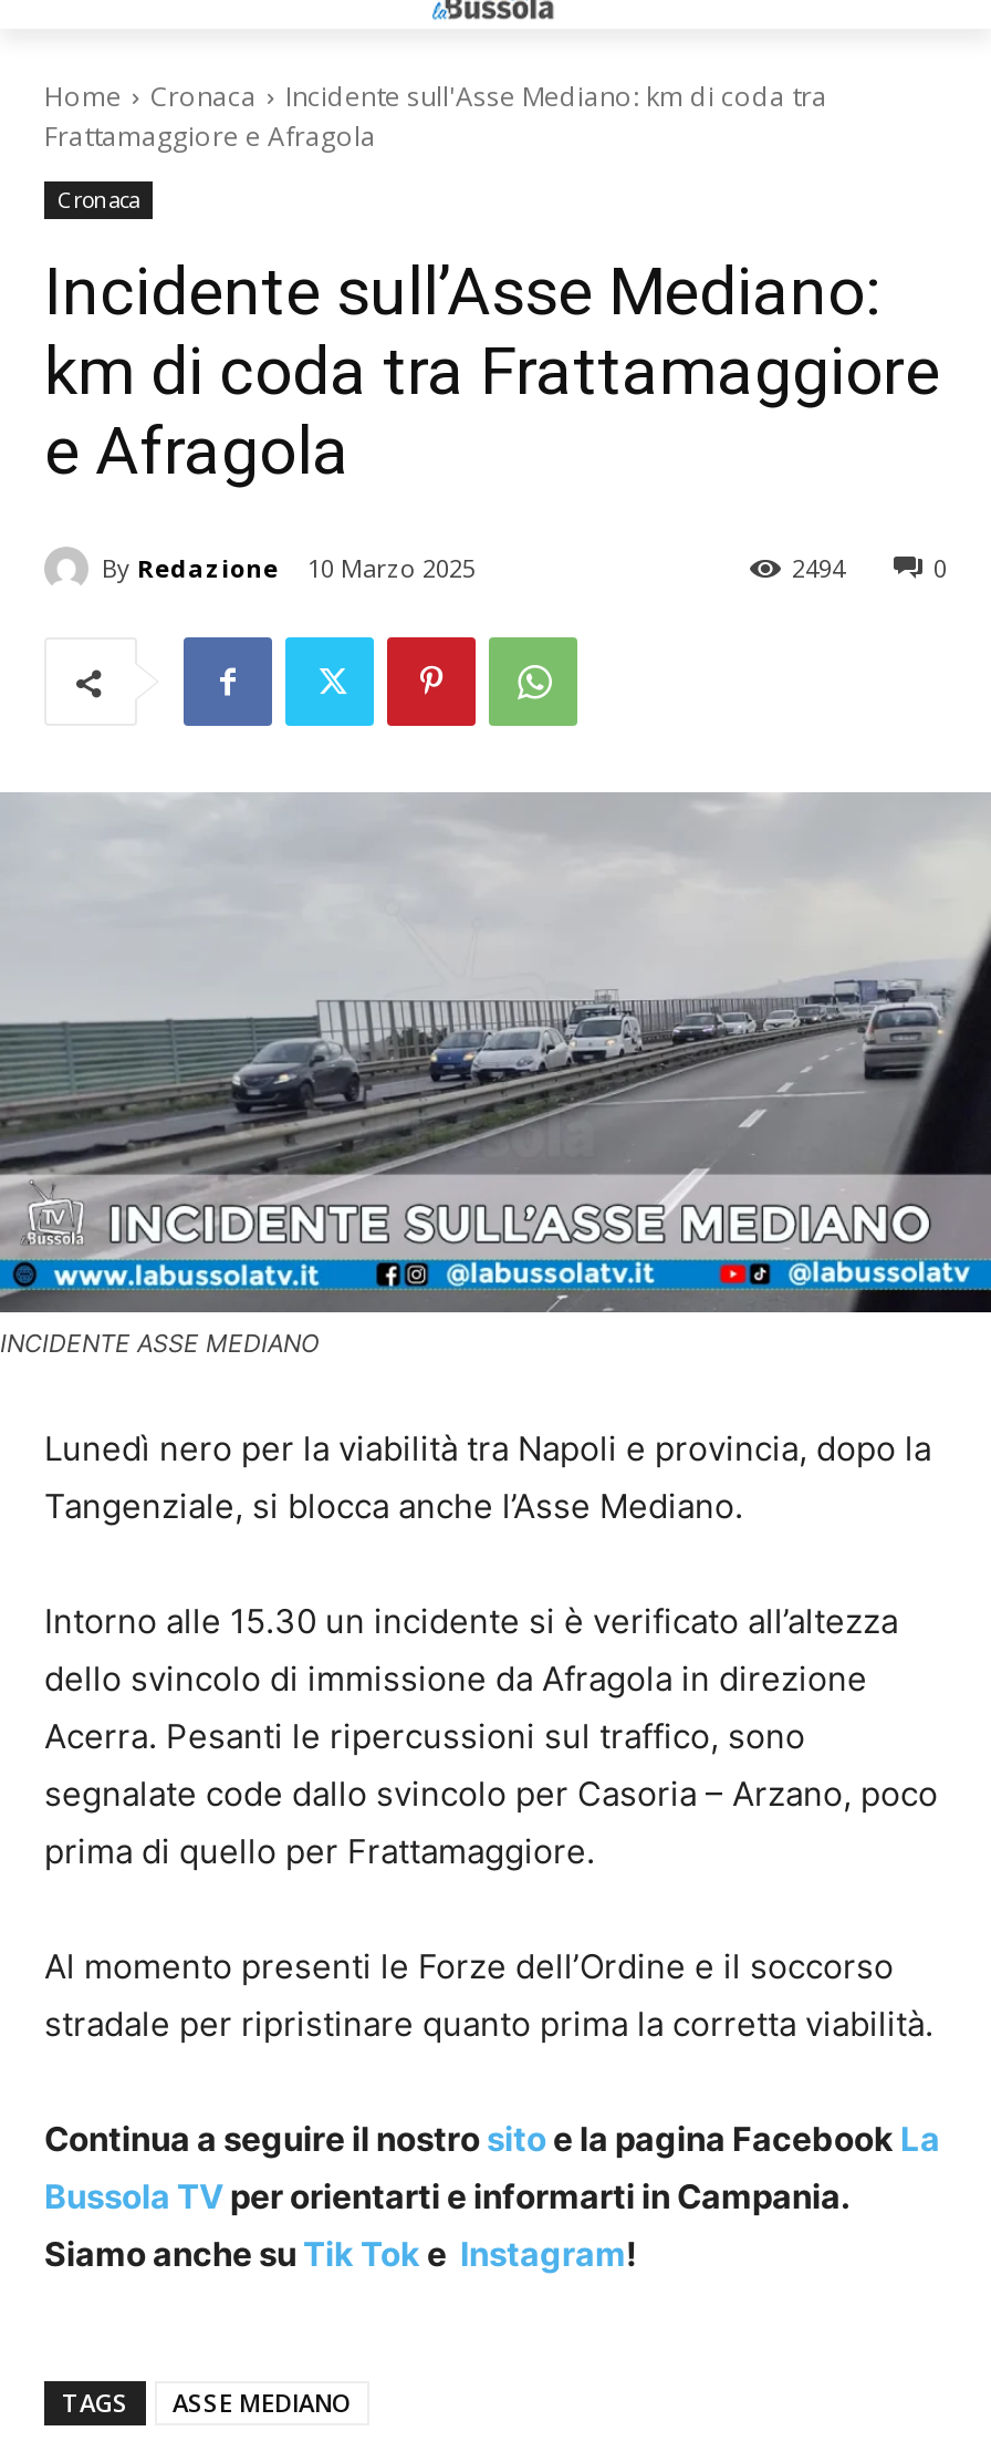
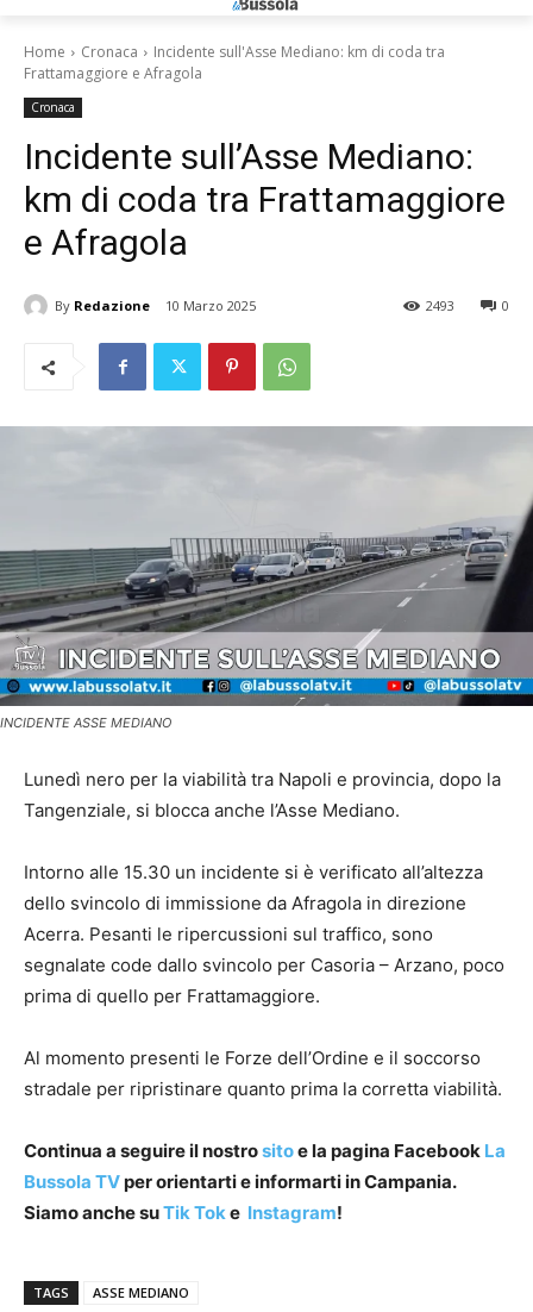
- 2494
+ 2493
